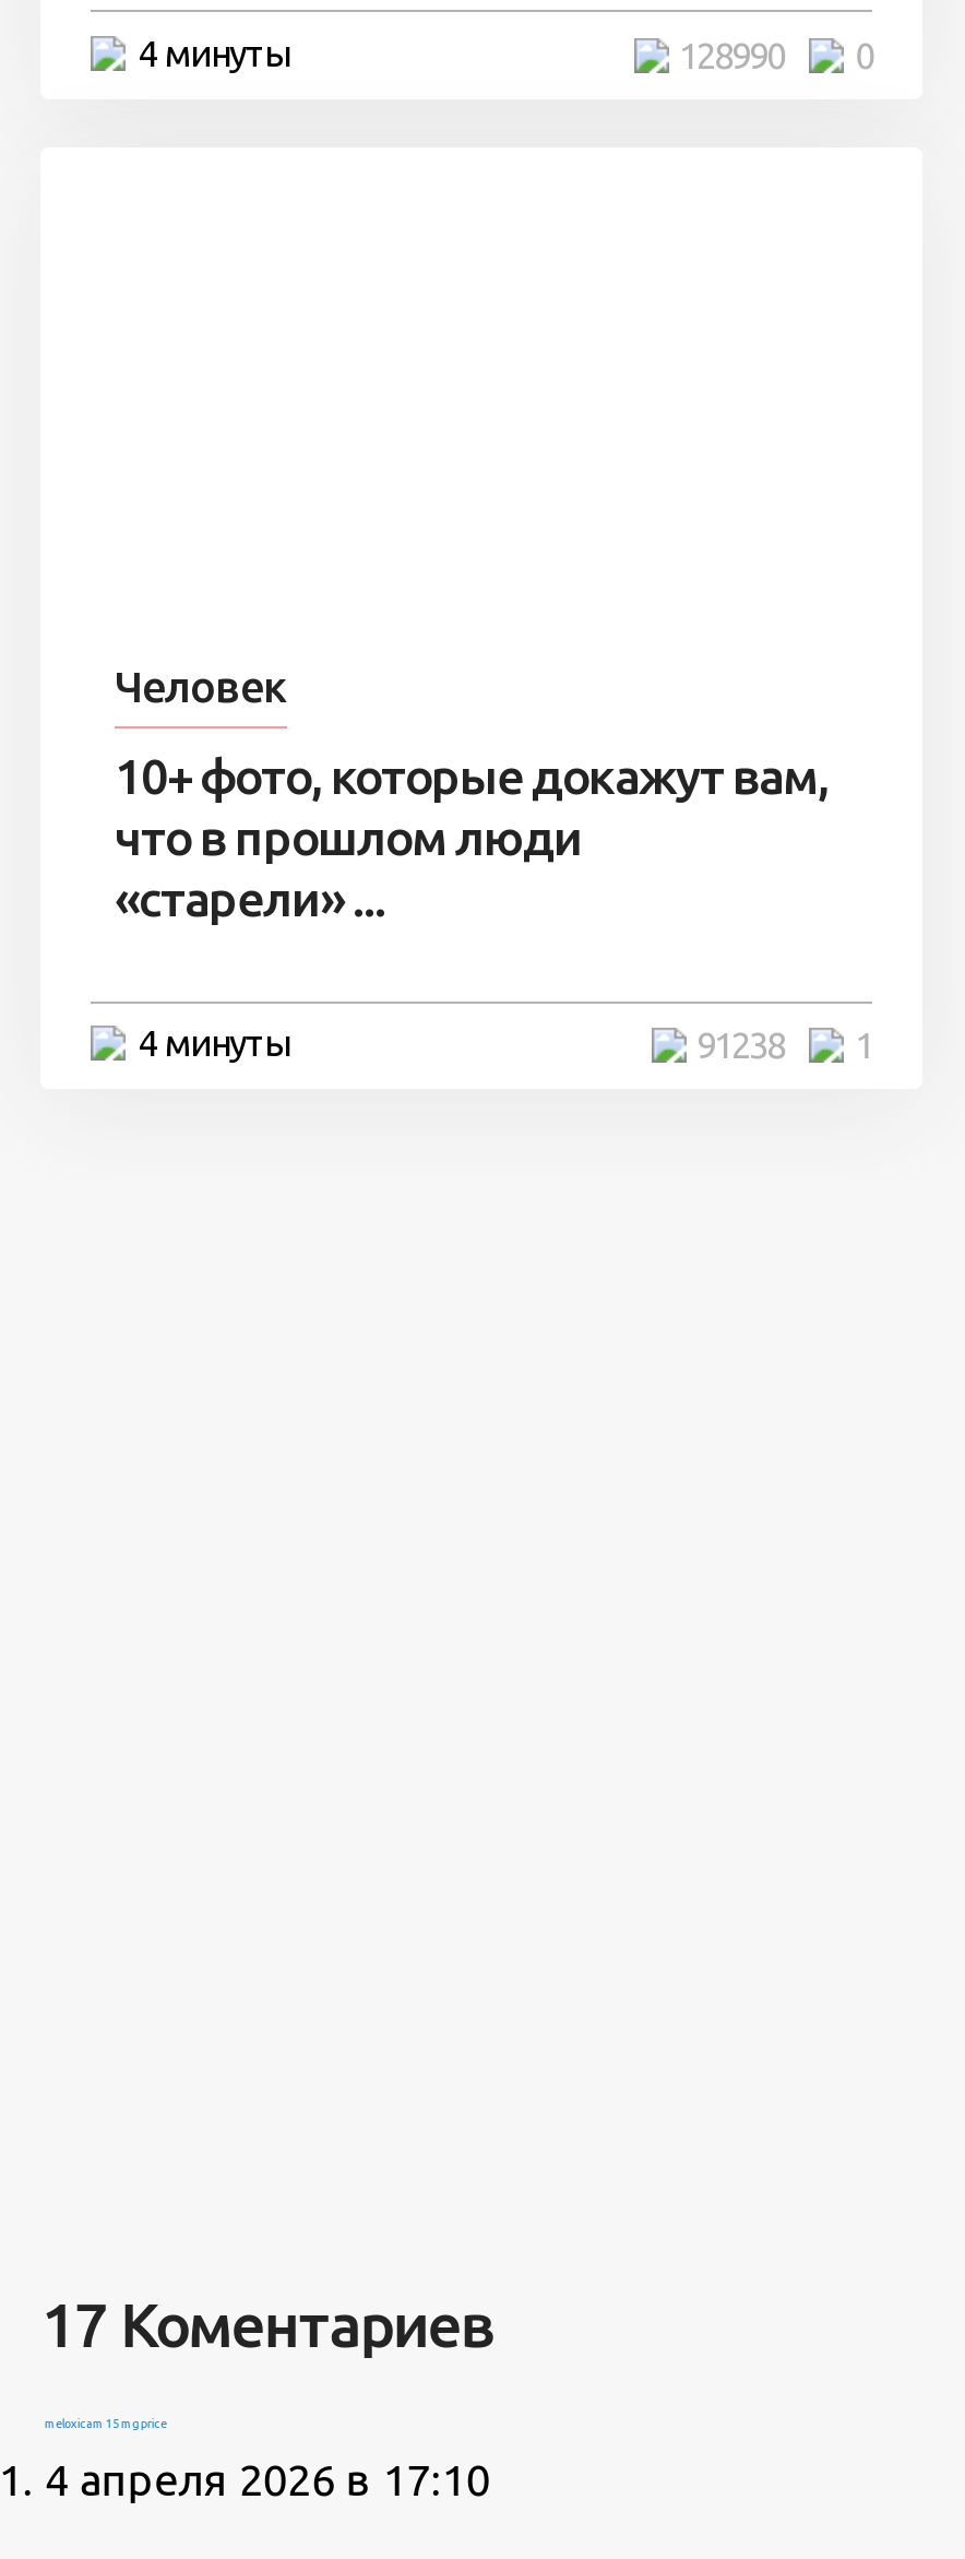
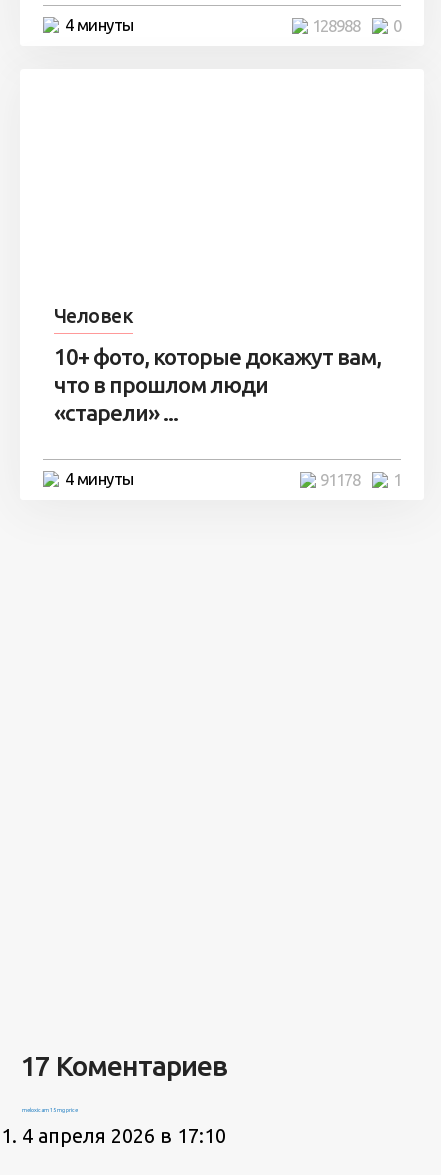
- 128990 0
+ 128988 0

- 91238 1
+ 91178 1
